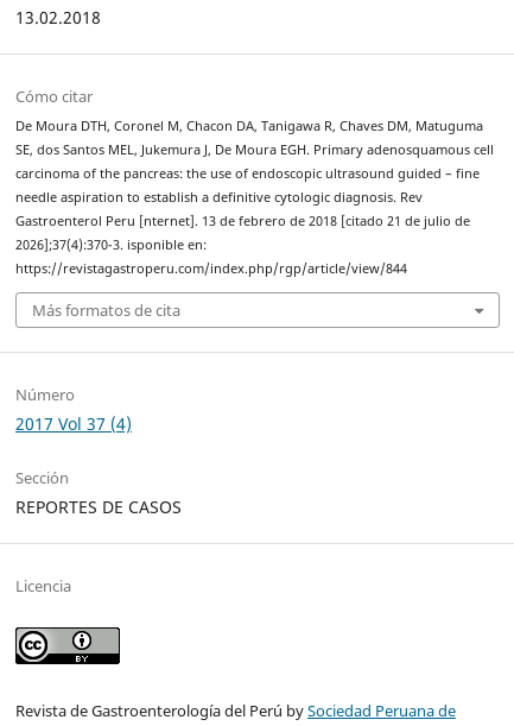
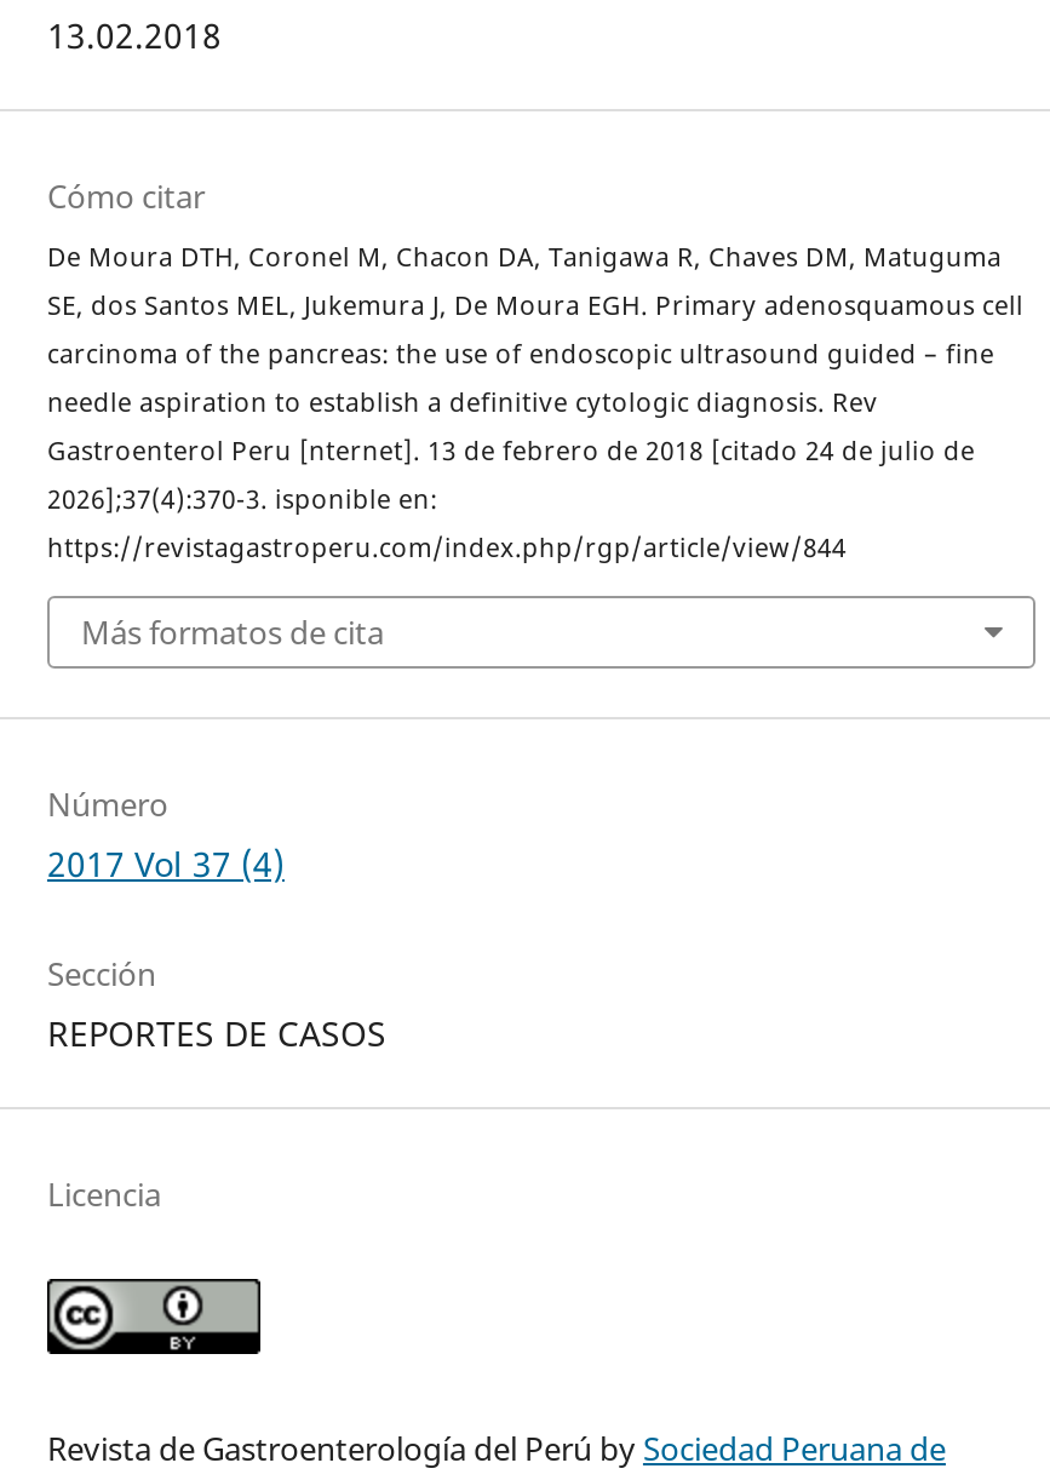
- Gastroenterol Peru [nternet]. 13 de febrero de 2018 [citado 21 de julio de
+ Gastroenterol Peru [nternet]. 13 de febrero de 2018 [citado 24 de julio de
